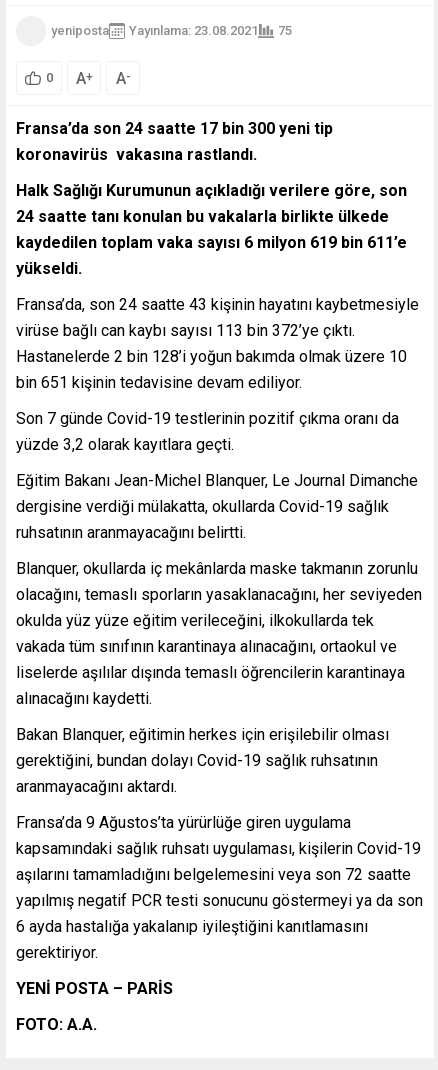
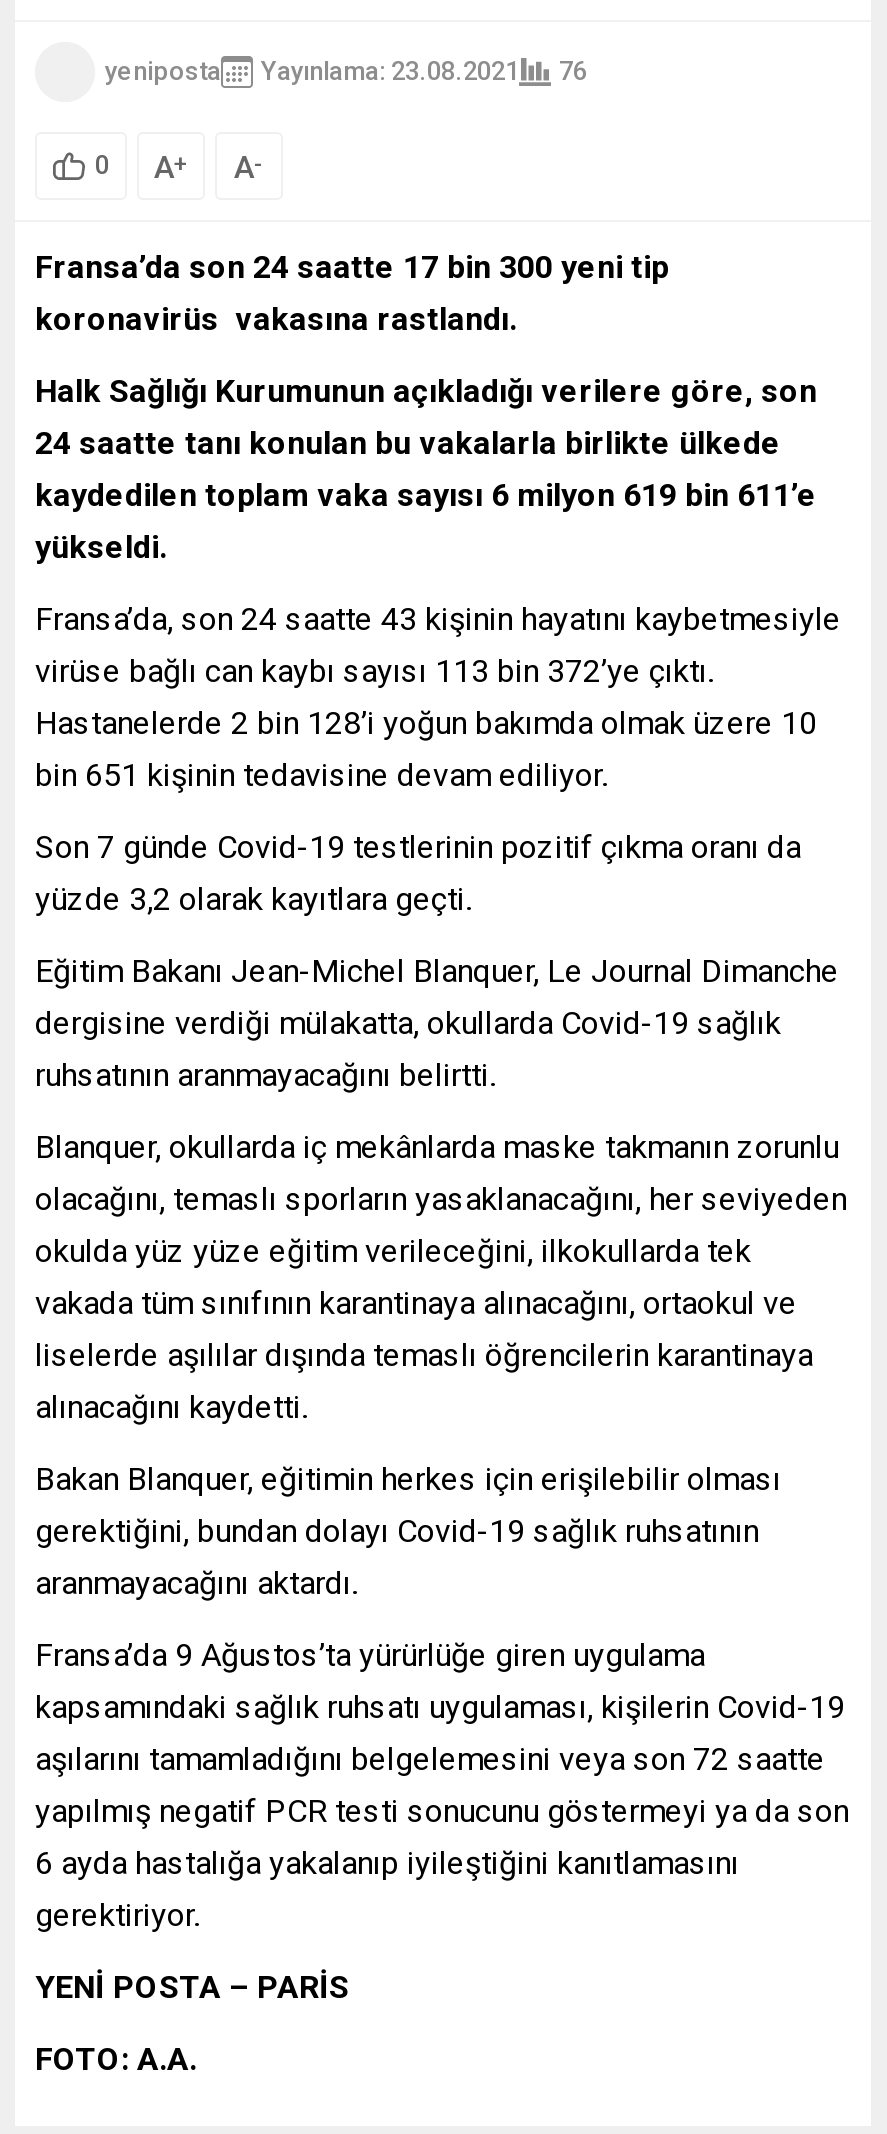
- yeniposta Yayınlama: 23.08.2021 75
+ yeniposta Yayınlama: 23.08.2021 76
